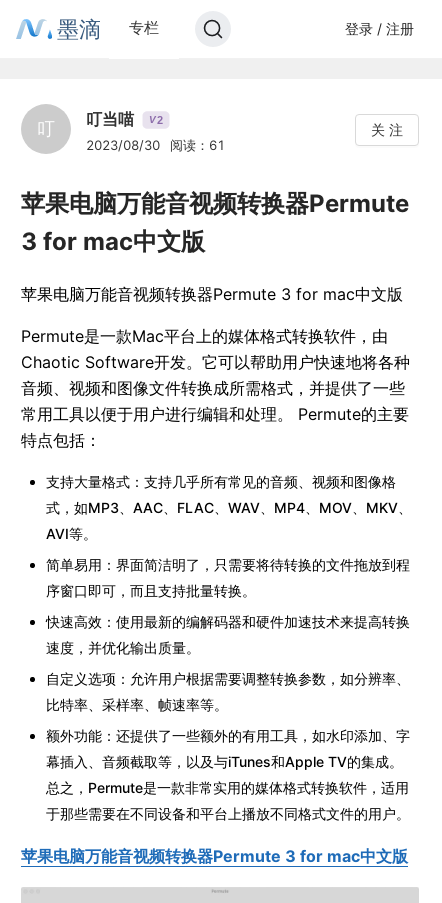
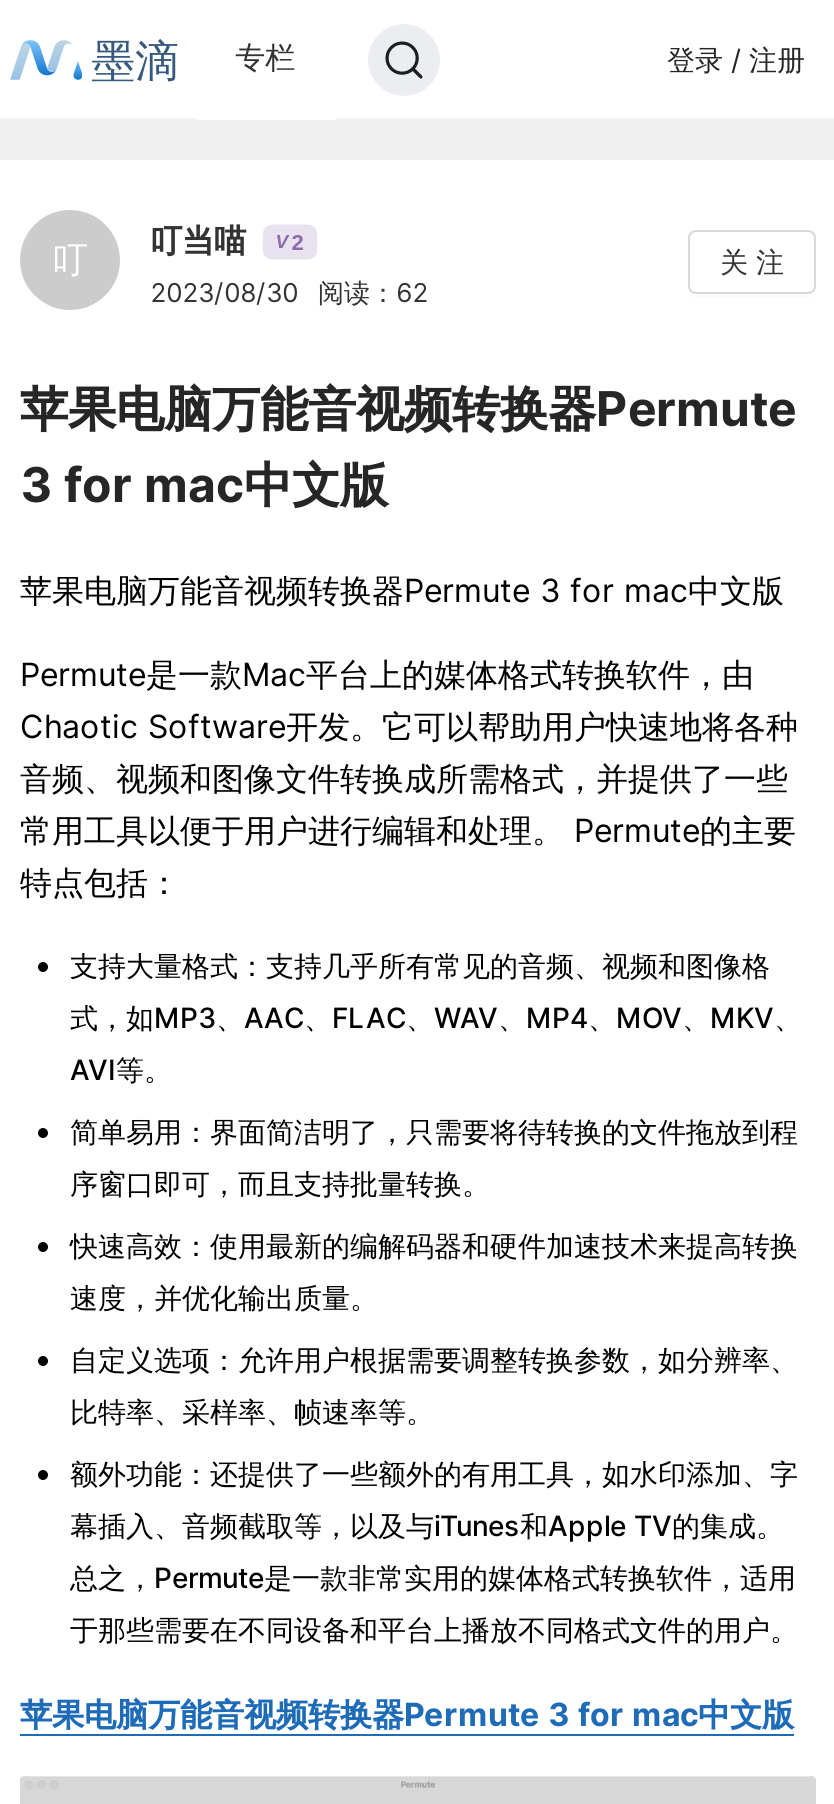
- 2023/08/30 阅读：61
+ 2023/08/30 阅读：62
